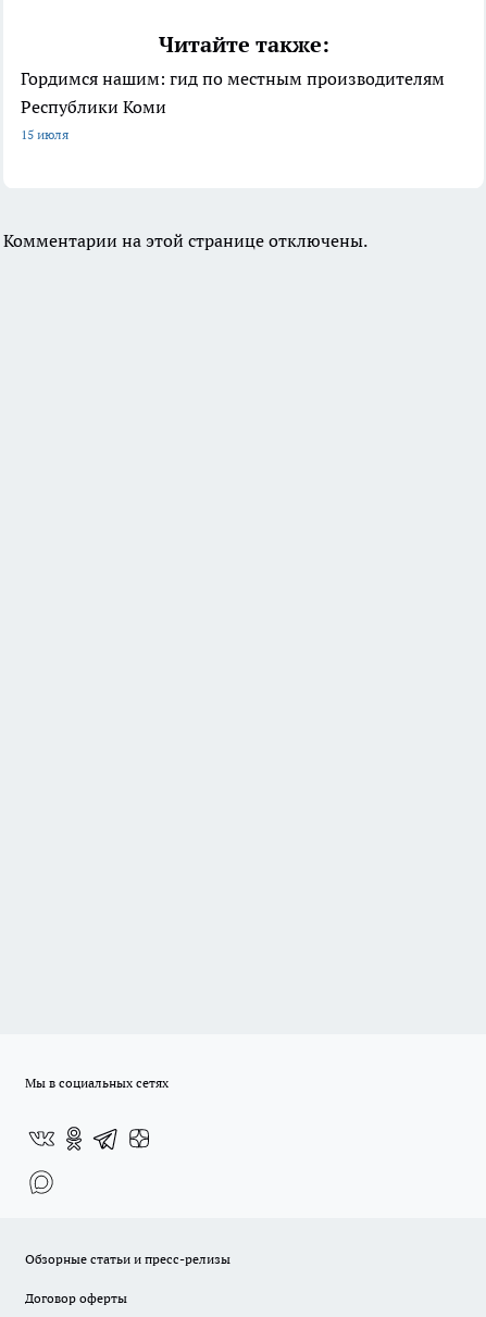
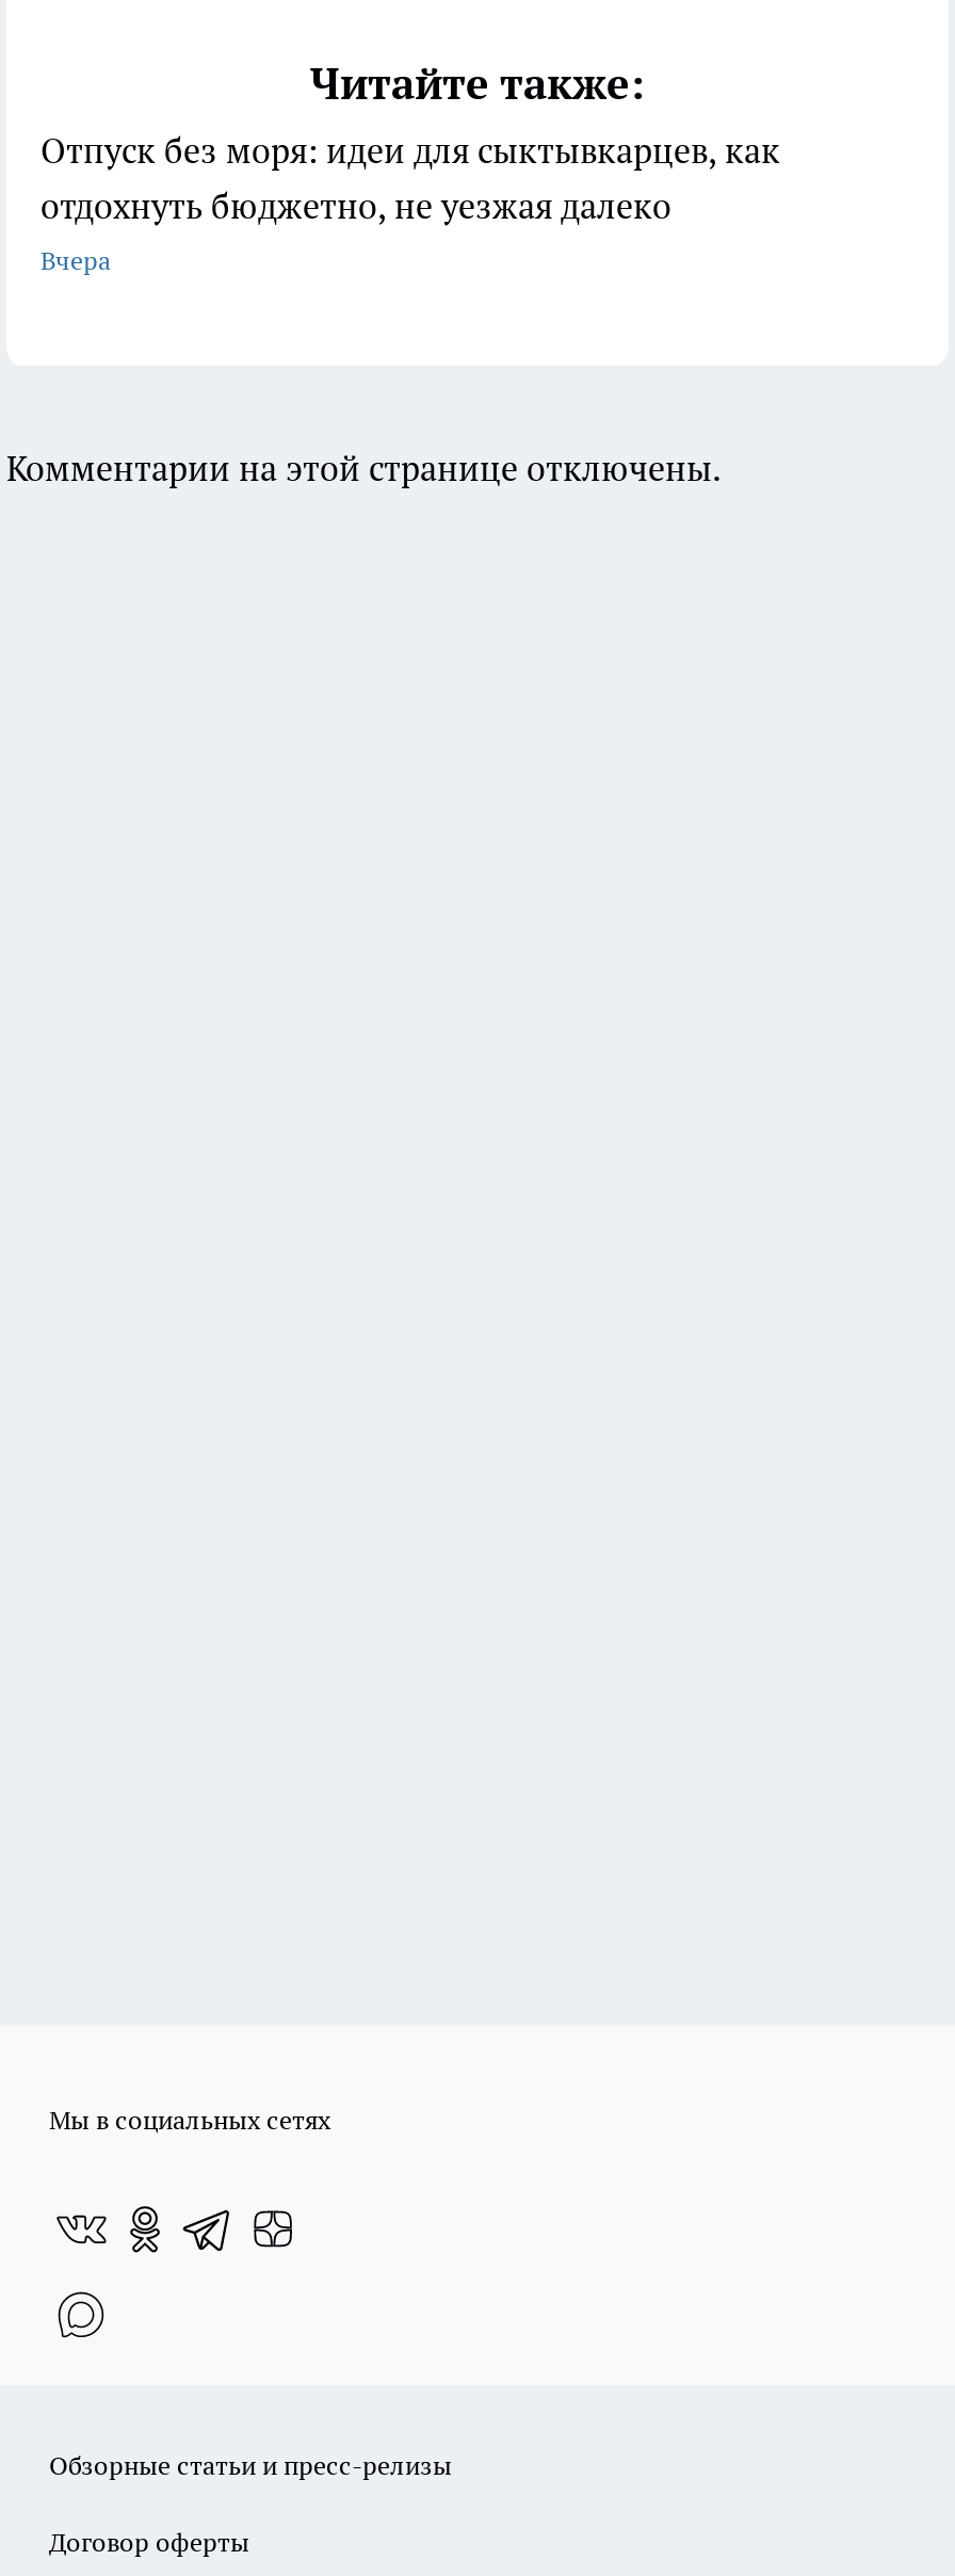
- Гордимся нашим: гид по местным производителям
- Республики Коми
- 15 июля
+ Отпуск без моря: идеи для сыктывкарцев, как
+ отдохнуть бюджетно, не уезжая далеко
+ Вчера
